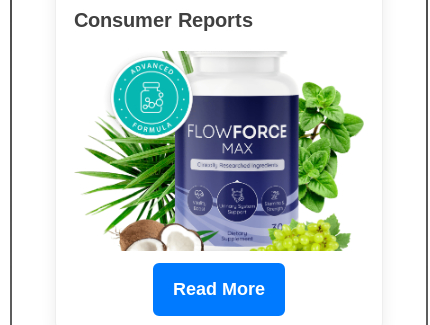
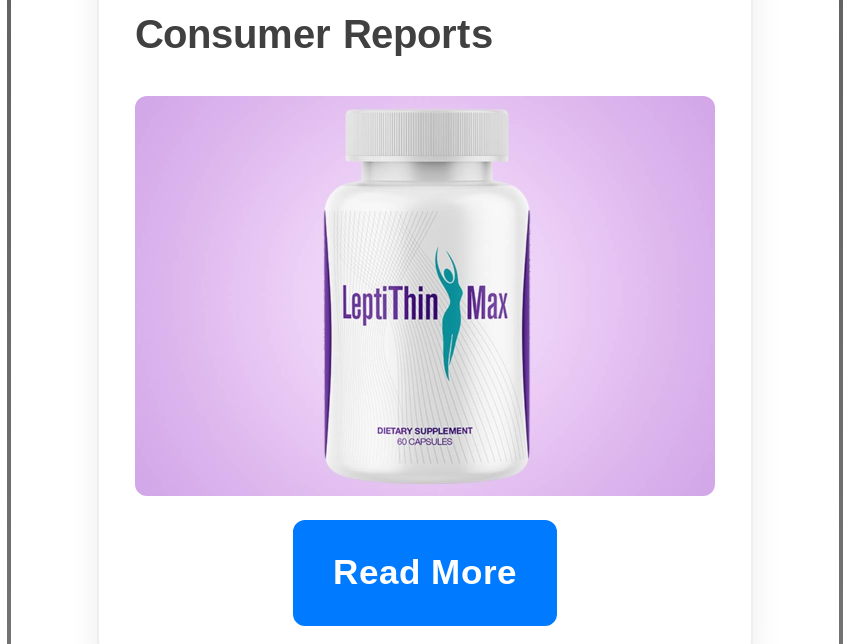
- [image]
+ [image]
